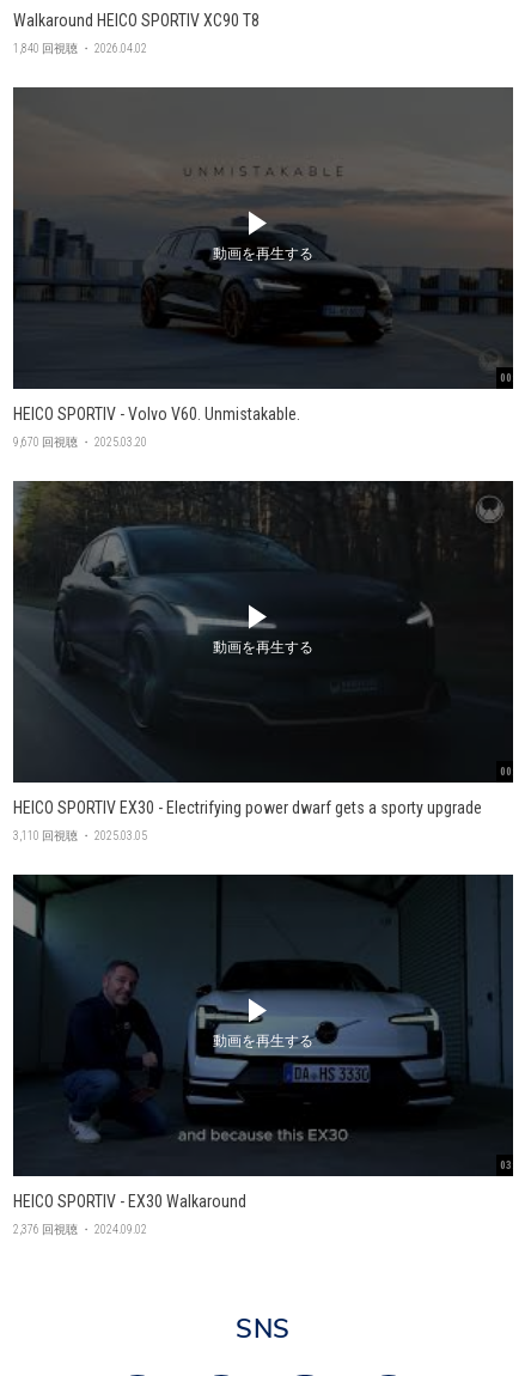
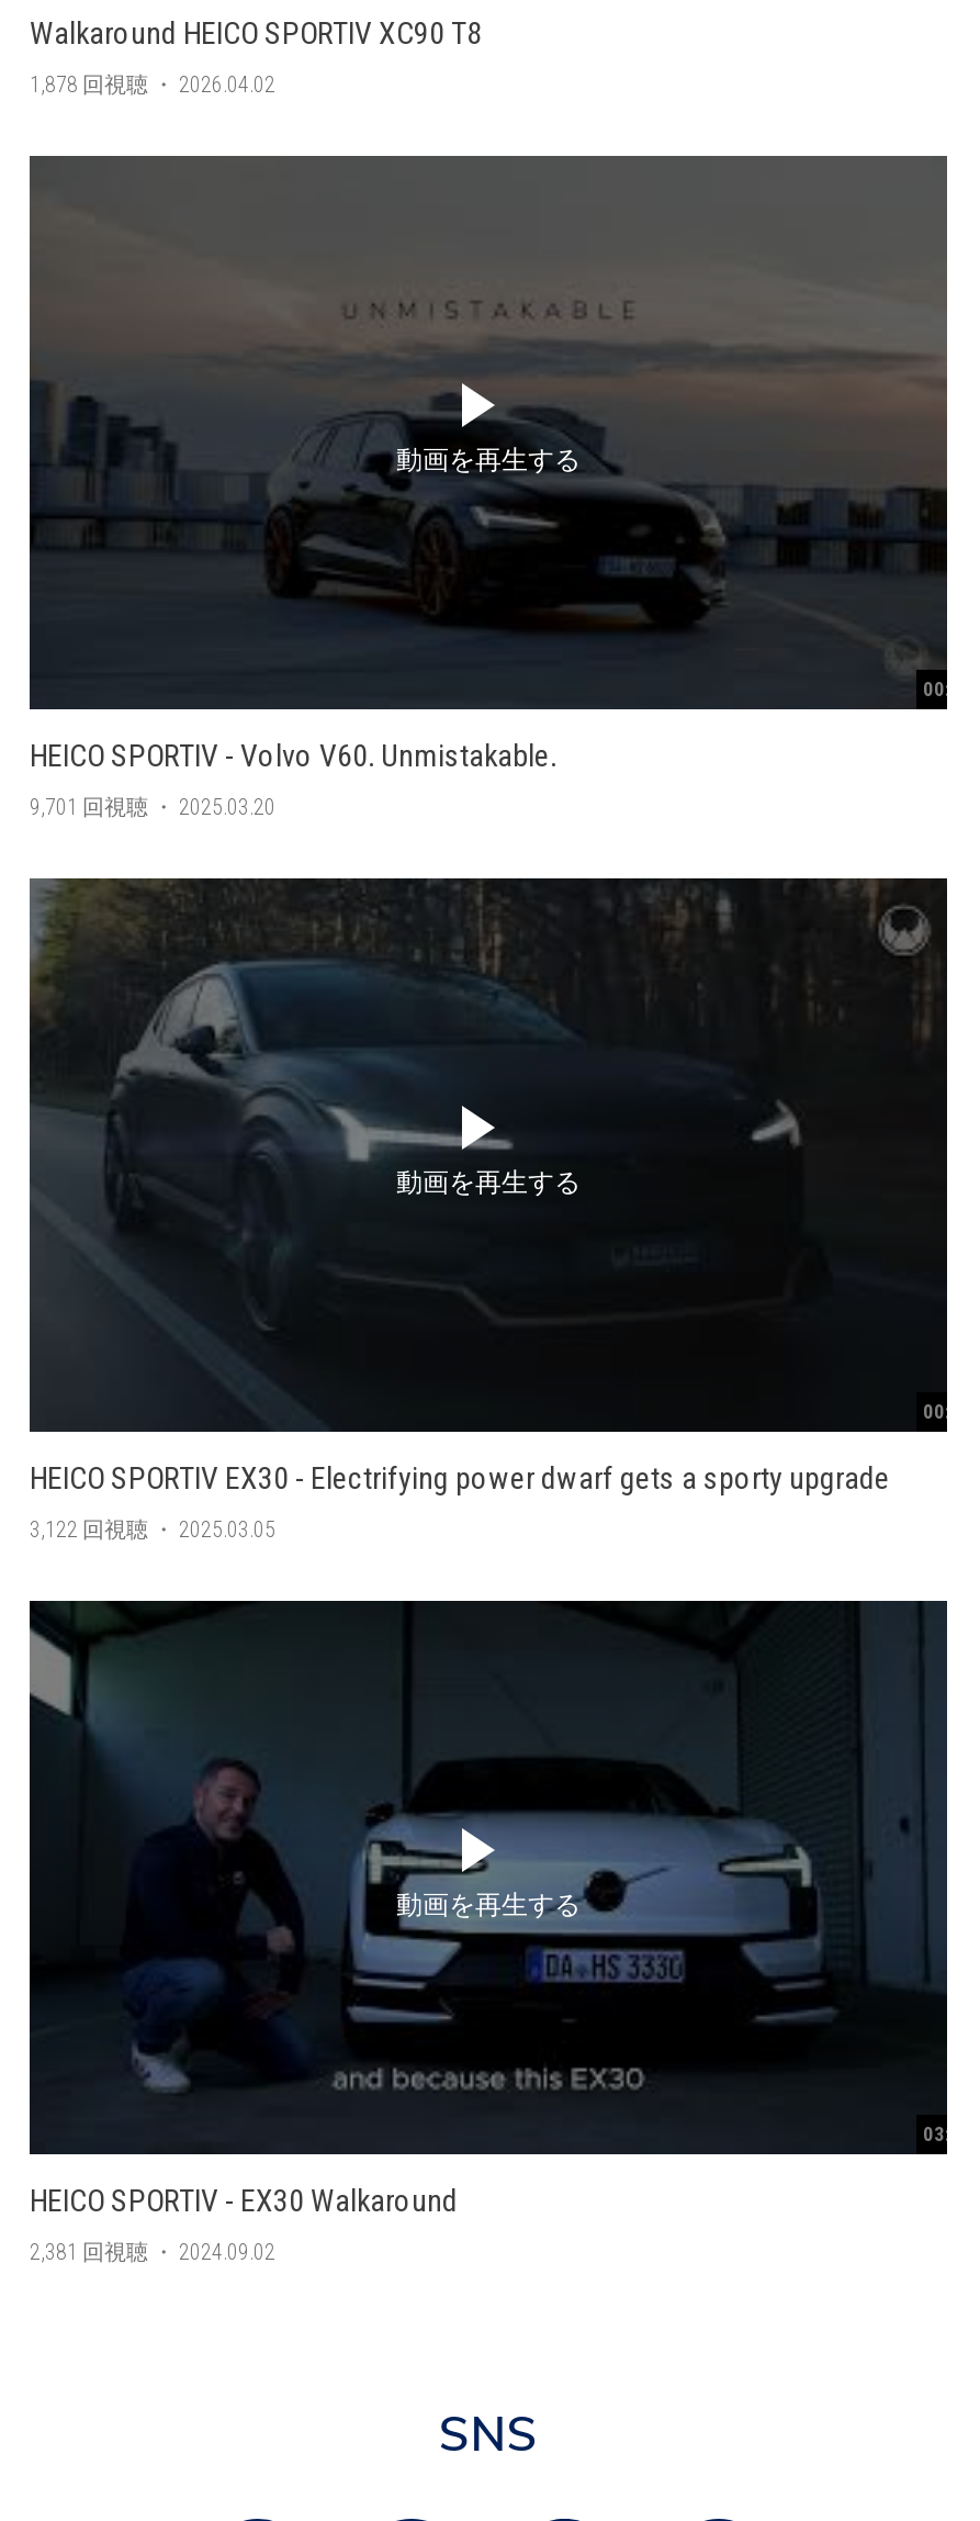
- 1,840 回視聴 ・ 2026.04.02
+ 1,878 回視聴 ・ 2026.04.02

- 9,670 回視聴 ・ 2025.03.20
+ 9,701 回視聴 ・ 2025.03.20

- 3,110 回視聴 ・ 2025.03.05
+ 3,122 回視聴 ・ 2025.03.05

- 2,376 回視聴 ・ 2024.09.02
+ 2,381 回視聴 ・ 2024.09.02
